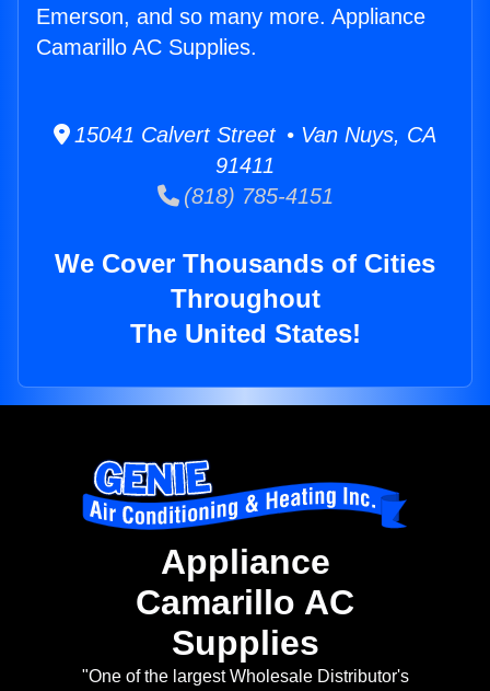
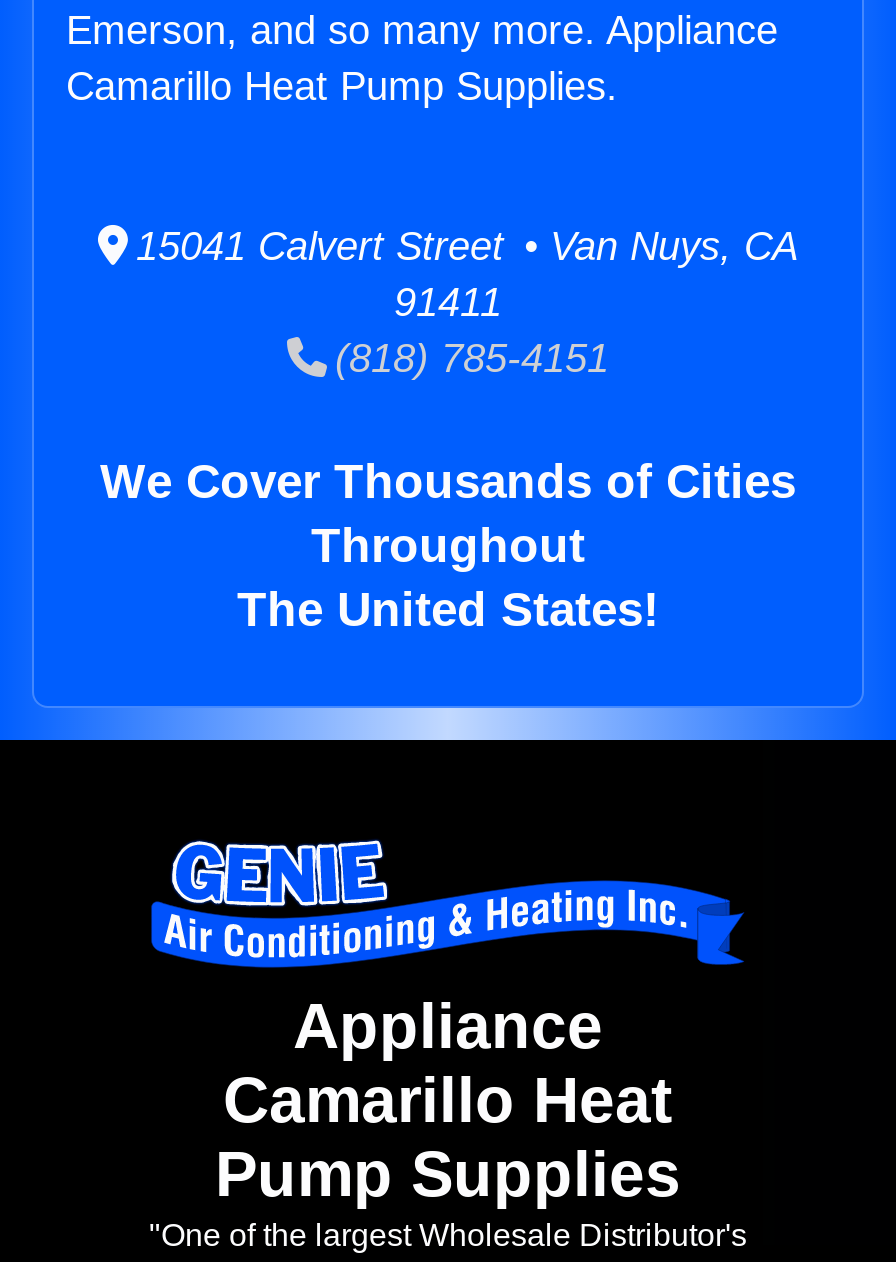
- Camarillo AC Supplies.
+ Camarillo Heat Pump Supplies.

- Camarillo AC
- Supplies
+ Camarillo Heat
+ Pump Supplies
